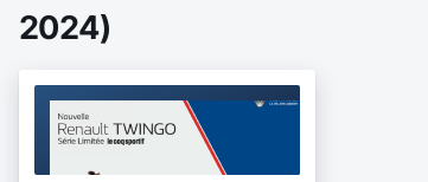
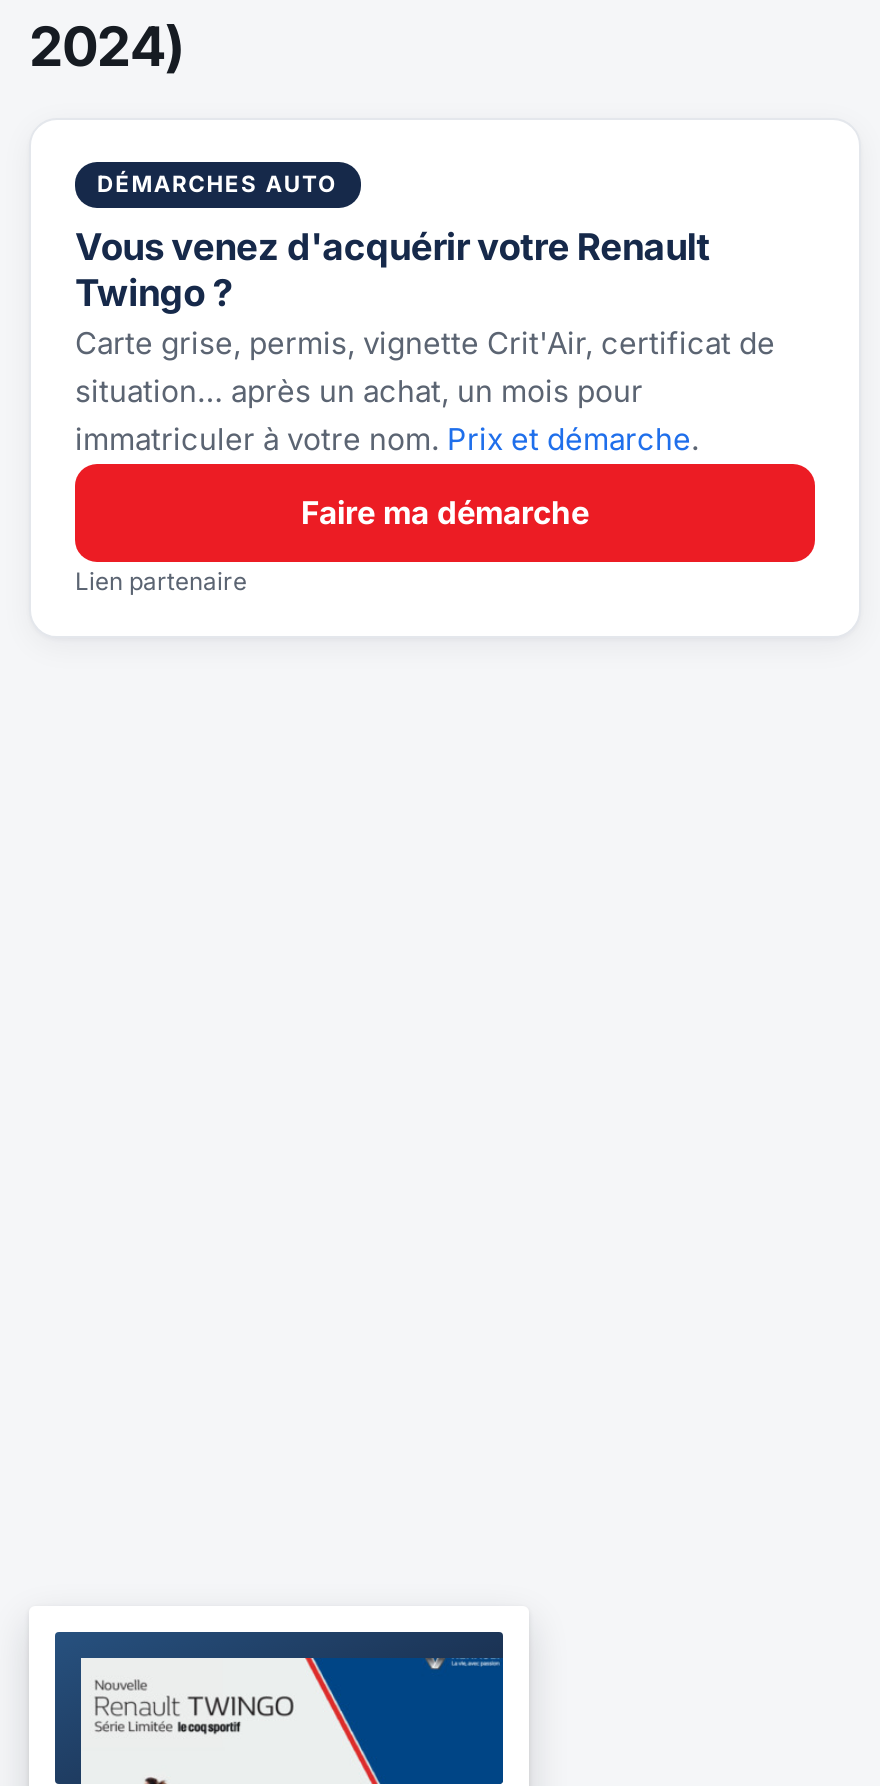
+ DÉMARCHES AUTO
+ Vous venez d'acquérir votre Renault
+ Twingo ?
+ Carte grise, permis, vignette Crit'Air, certificat de
+ situation… après un achat, un mois pour
+ immatriculer à votre nom. Prix et démarche.
+ Faire ma démarche
+ Lien partenaire
